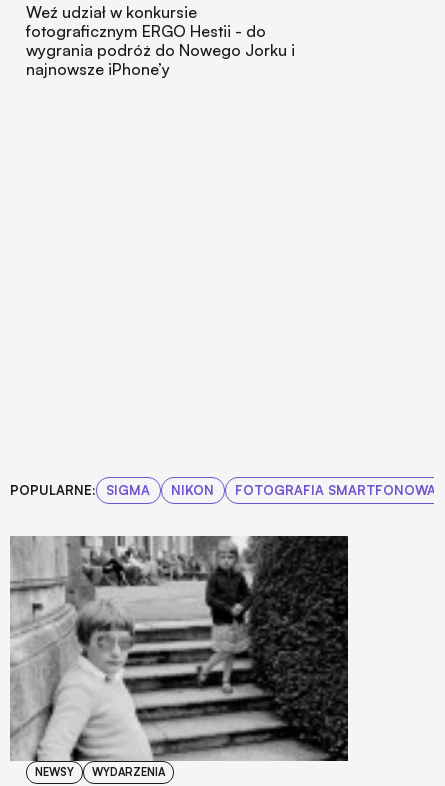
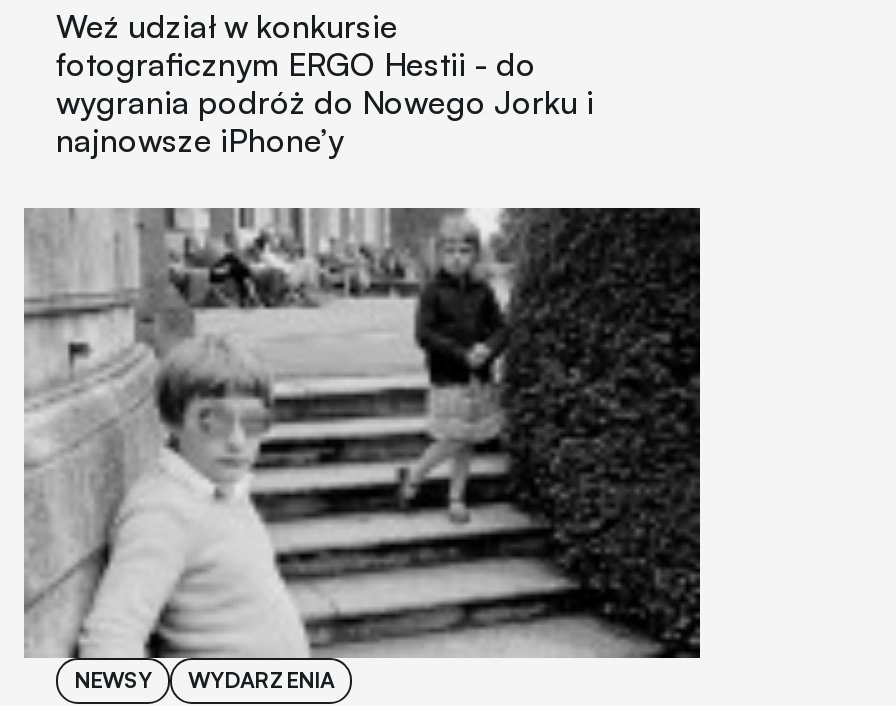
- POPULARNE:
- SIGMA
- NIKON
- FOTOGRAFIA SMARTFONOWA
